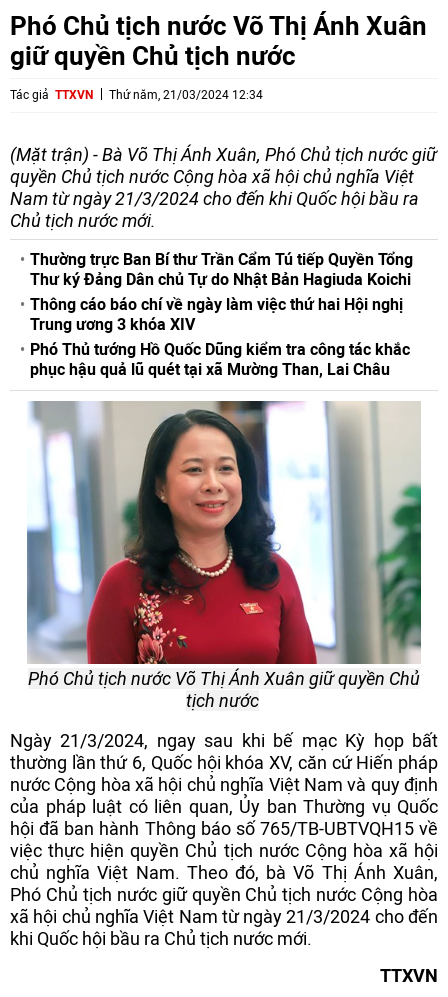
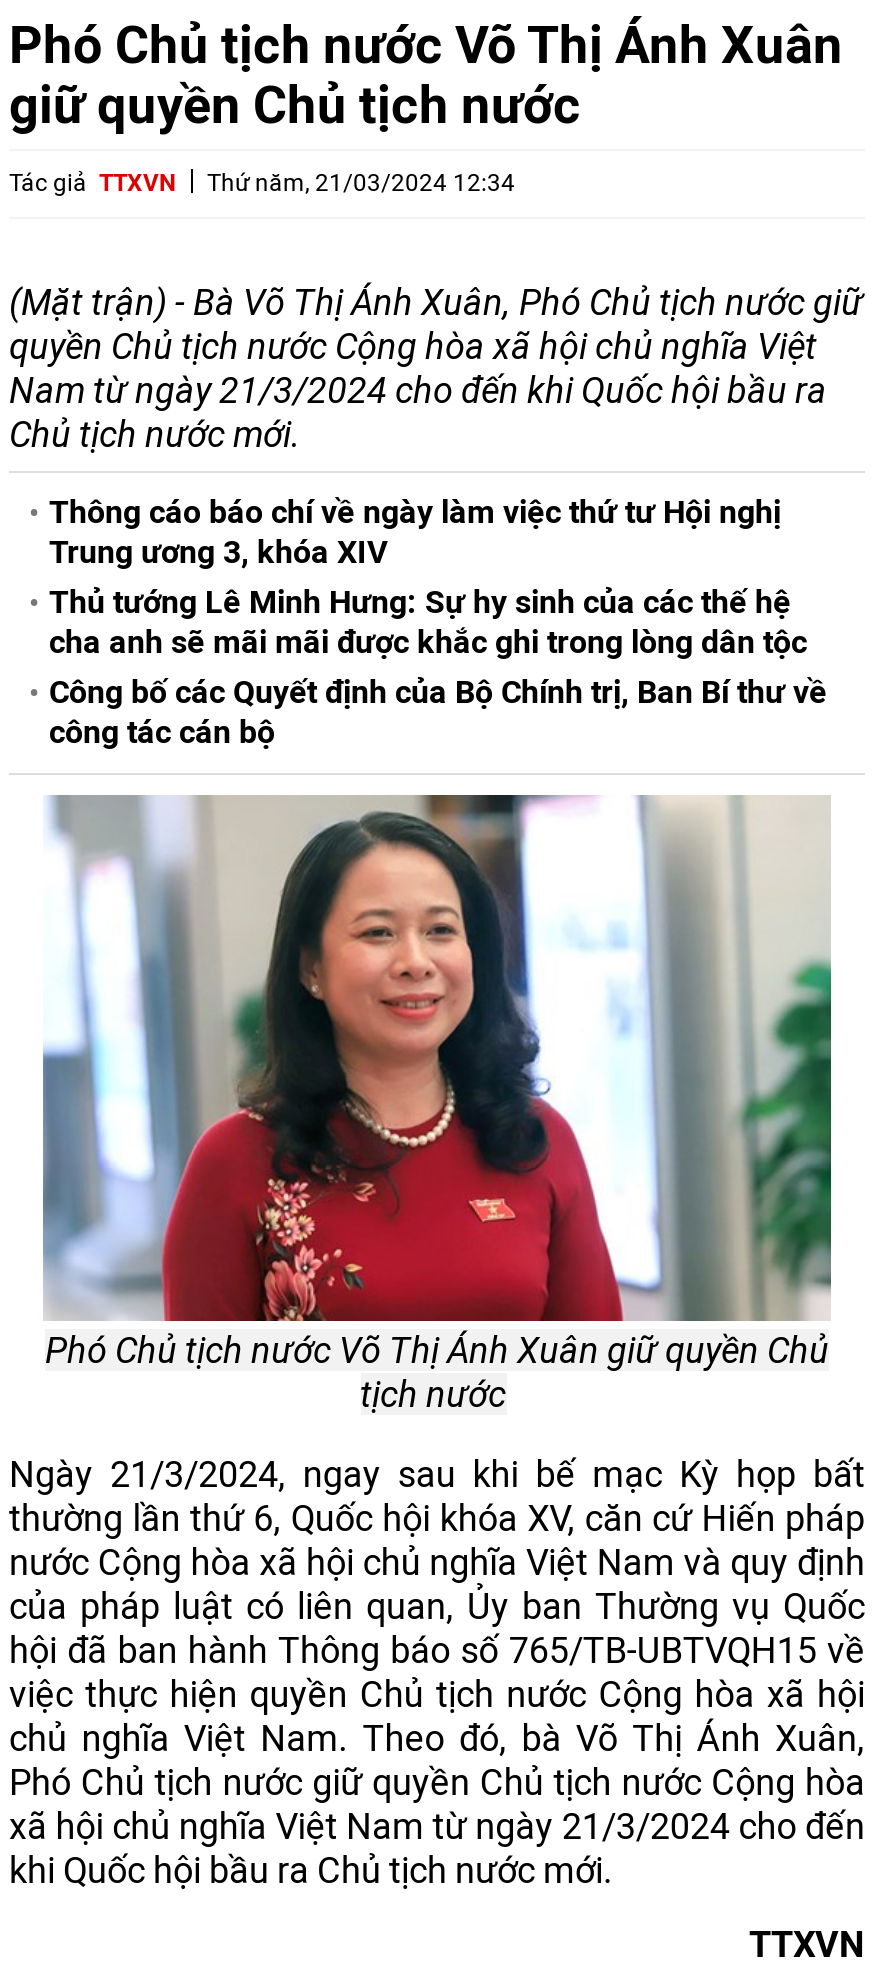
- Thường trực Ban Bí thư Trần Cẩm Tú tiếp Quyền Tổng
- Thư ký Đảng Dân chủ Tự do Nhật Bản Hagiuda Koichi
- Thông cáo báo chí về ngày làm việc thứ hai Hội nghị
- Trung ương 3 khóa XIV
- Phó Thủ tướng Hồ Quốc Dũng kiểm tra công tác khắc
- phục hậu quả lũ quét tại xã Mường Than, Lai Châu
+ Thông cáo báo chí về ngày làm việc thứ tư Hội nghị
+ Trung ương 3, khóa XIV
+ Thủ tướng Lê Minh Hưng: Sự hy sinh của các thế hệ
+ cha anh sẽ mãi mãi được khắc ghi trong lòng dân tộc
+ Công bố các Quyết định của Bộ Chính trị, Ban Bí thư về
+ công tác cán bộ
